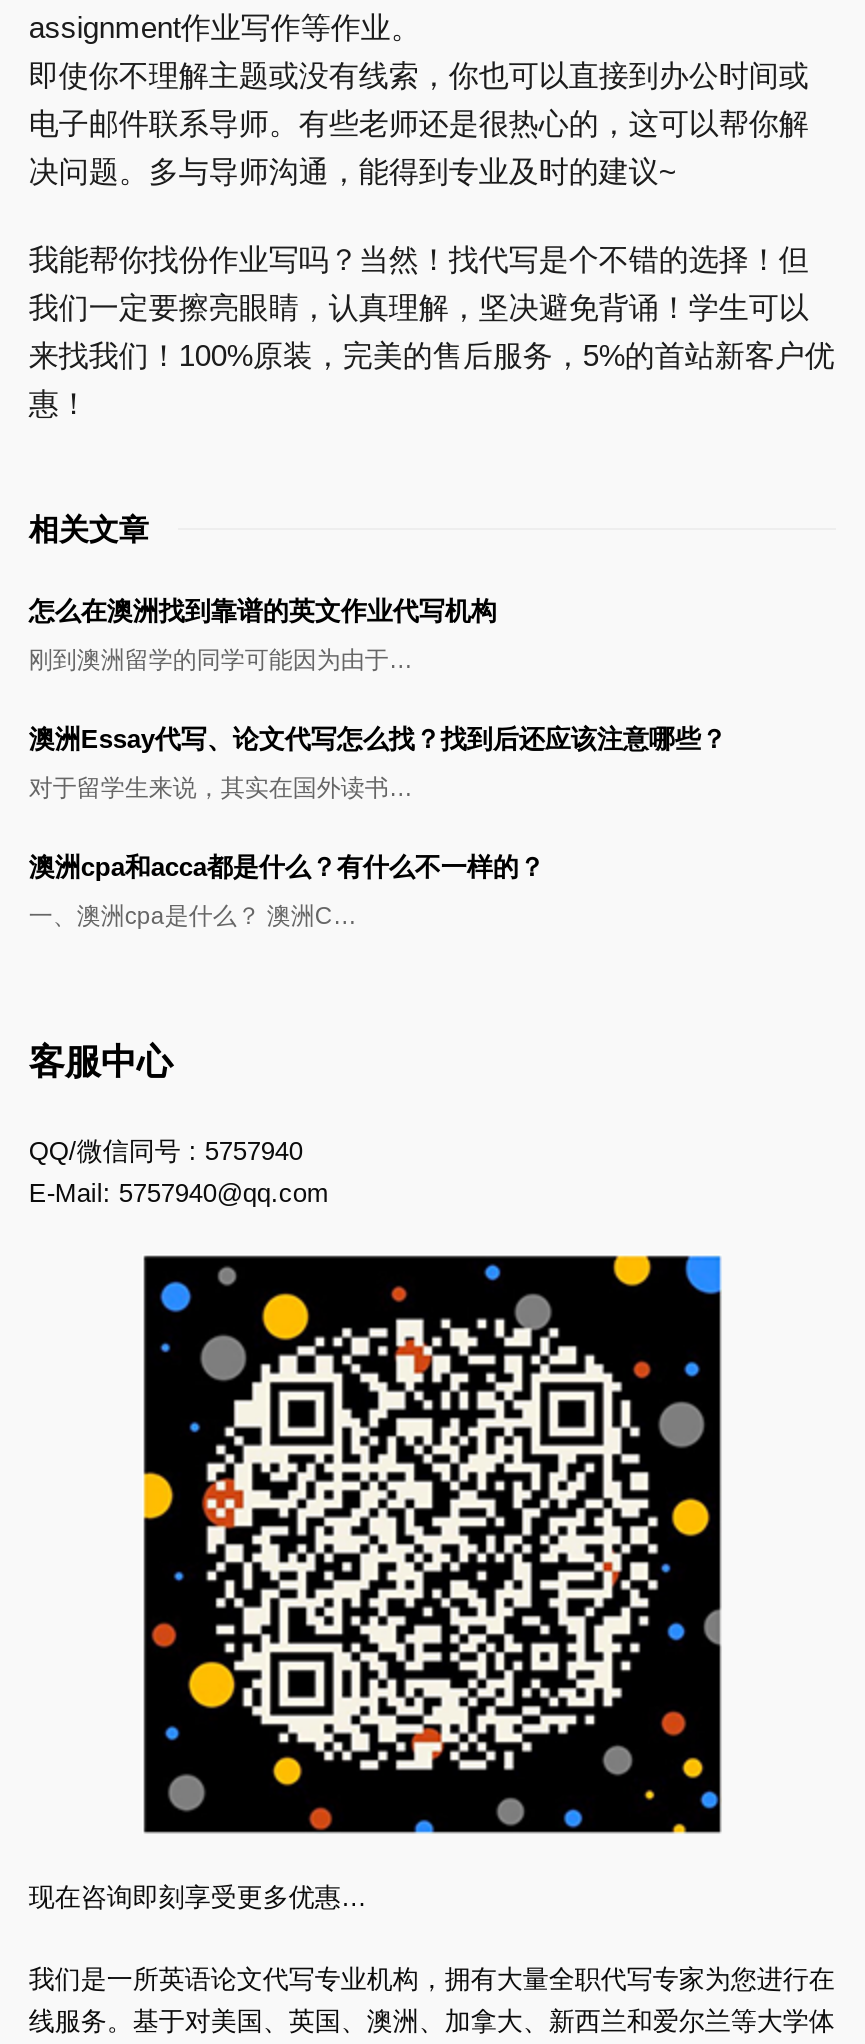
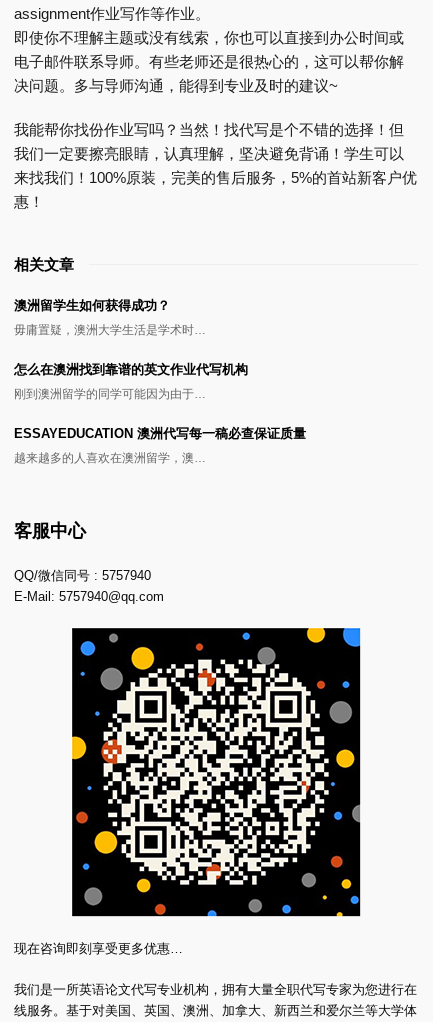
+ 澳洲留学生如何获得成功？
+ 毋庸置疑，澳洲大学生活是学术时…

moved down: 怎么在澳洲找到靠谱的英文作业代写机构 | 刚到澳洲留学的同学可能因为由于…

- 澳洲Essay代写、论文代写怎么找？找到后还应该注意哪些？
- 对于留学生来说，其实在国外读书…
- 澳洲cpa和acca都是什么？有什么不一样的？
- 一、澳洲cpa是什么？ 澳洲C…
+ ESSAYEDUCATION 澳洲代写每一稿必查保证质量
+ 越来越多的人喜欢在澳洲留学，澳…
